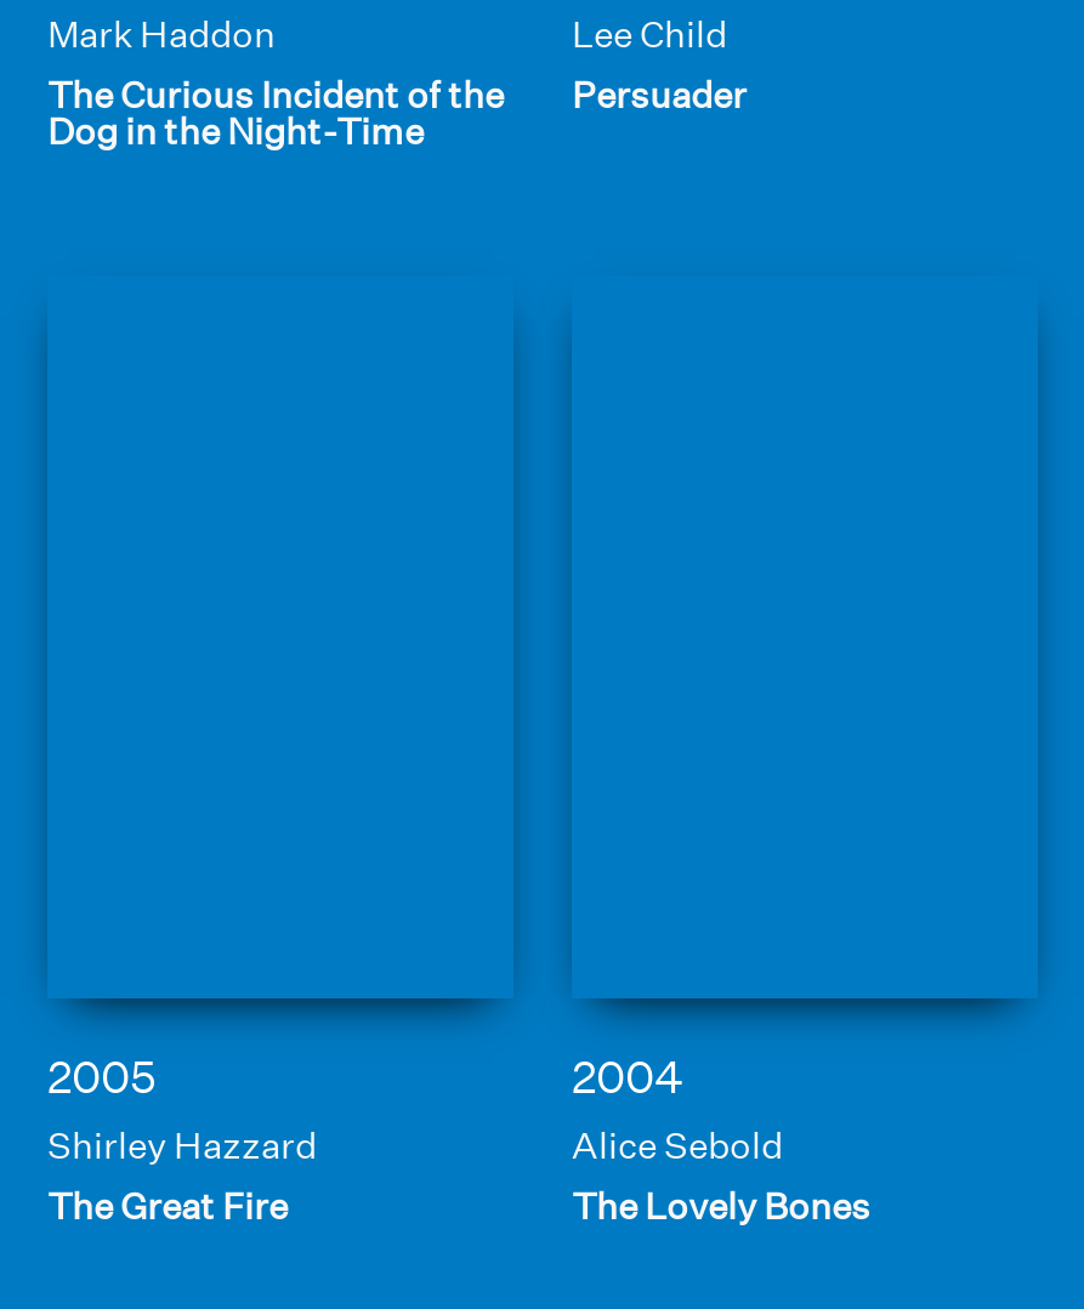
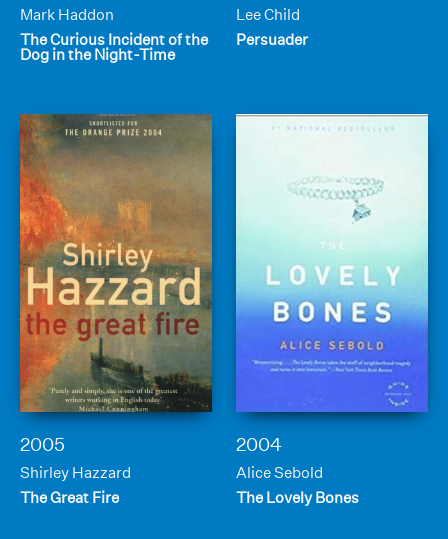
+ [image]

+ [image]
